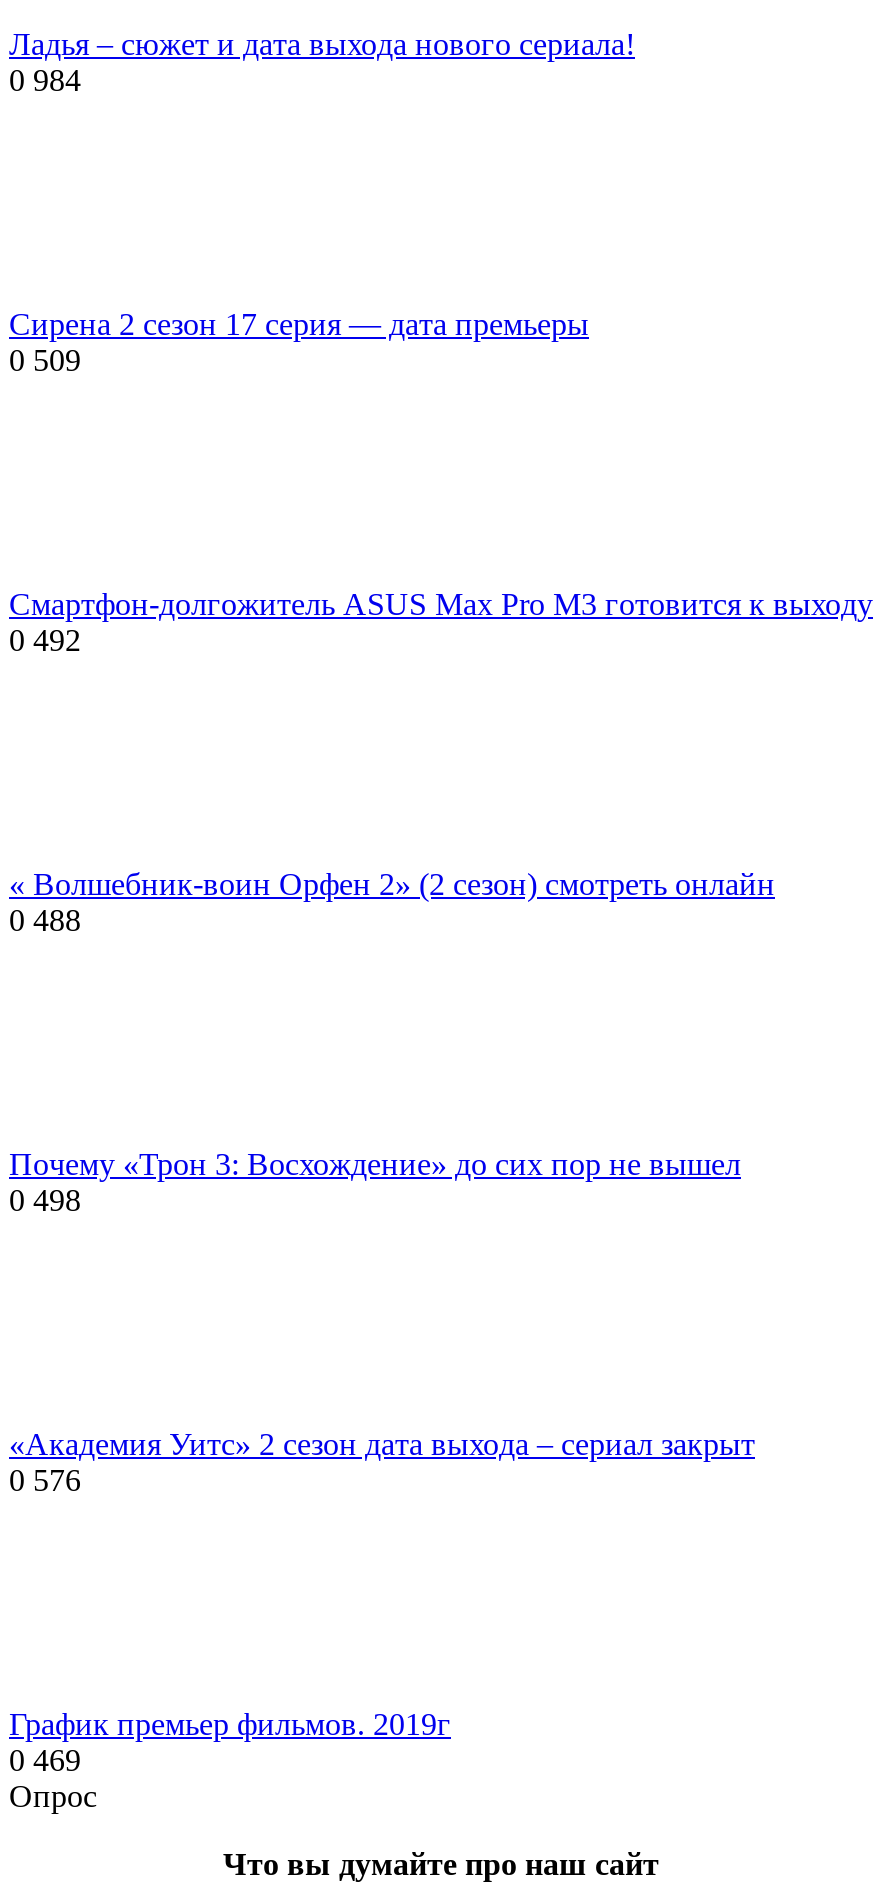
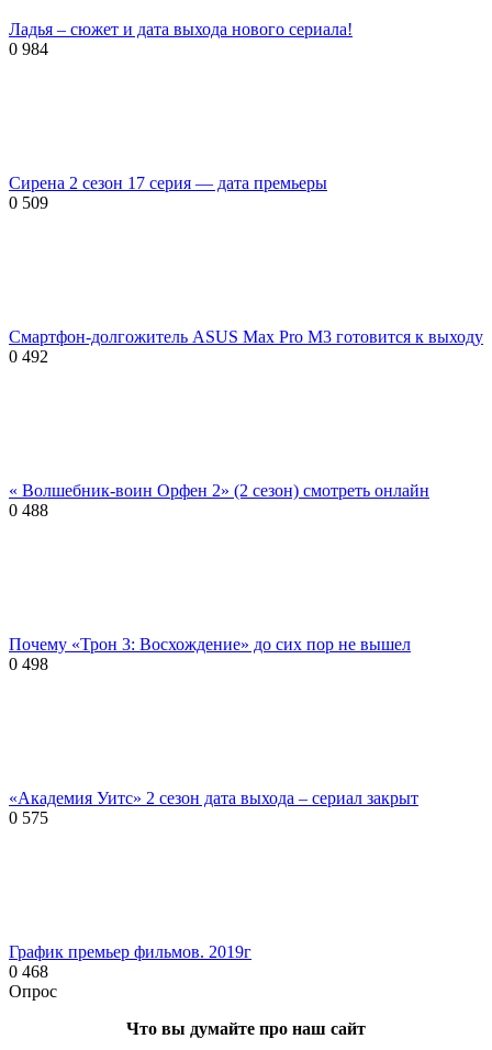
- 0 576
+ 0 575

- 0 469
+ 0 468
